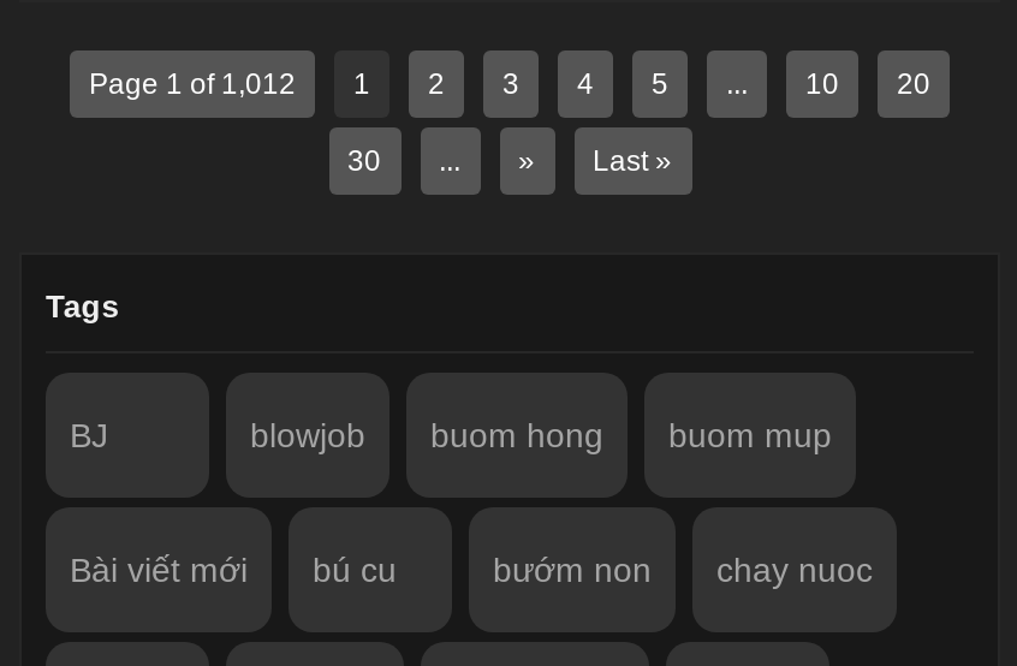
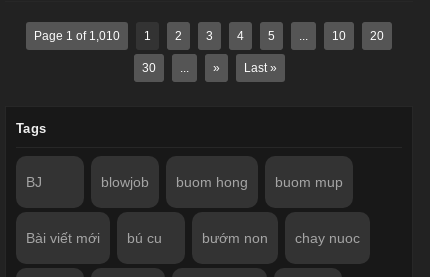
- Page 1 of 1,012
+ Page 1 of 1,010
